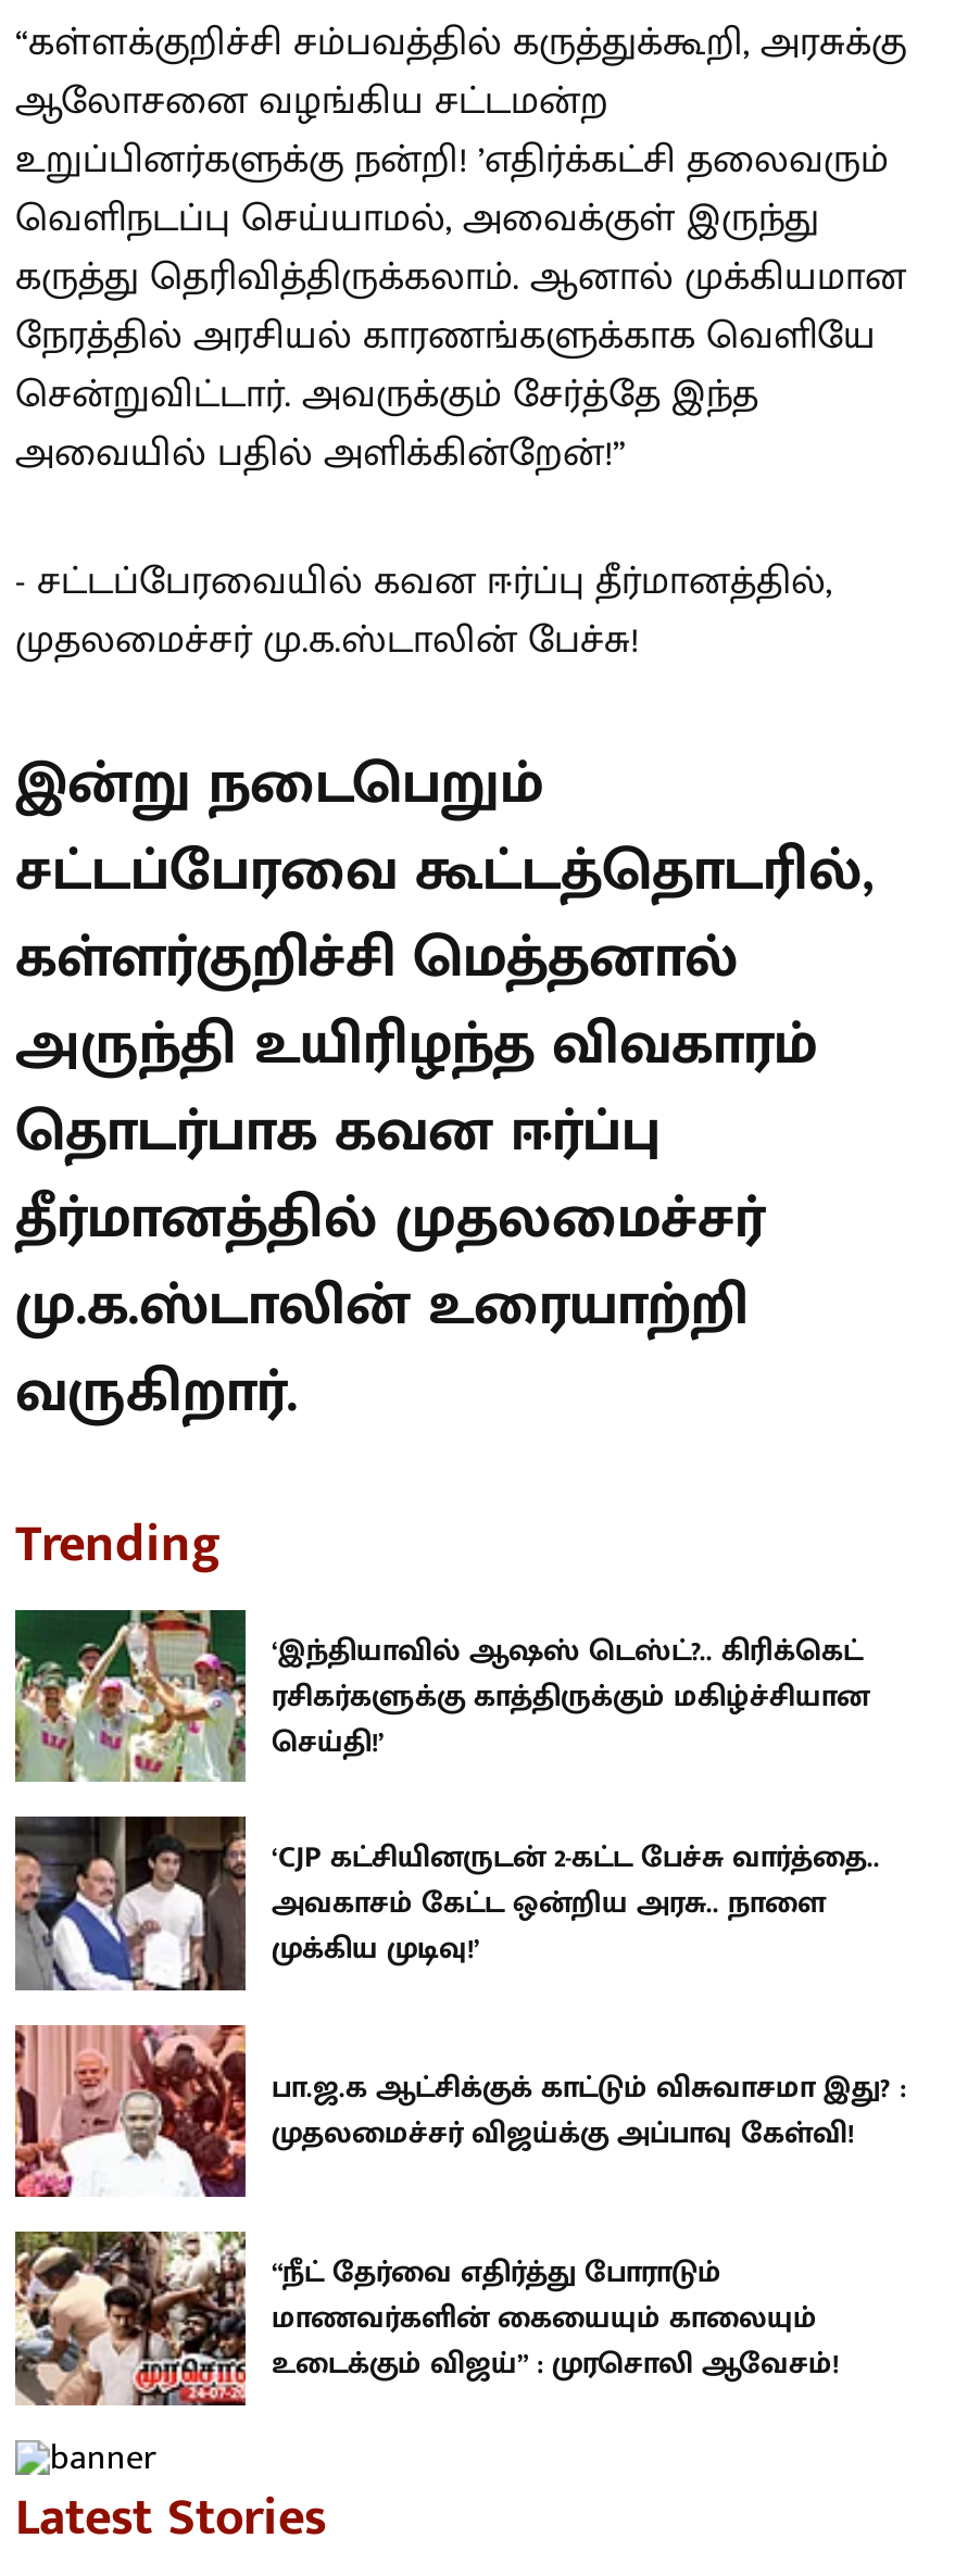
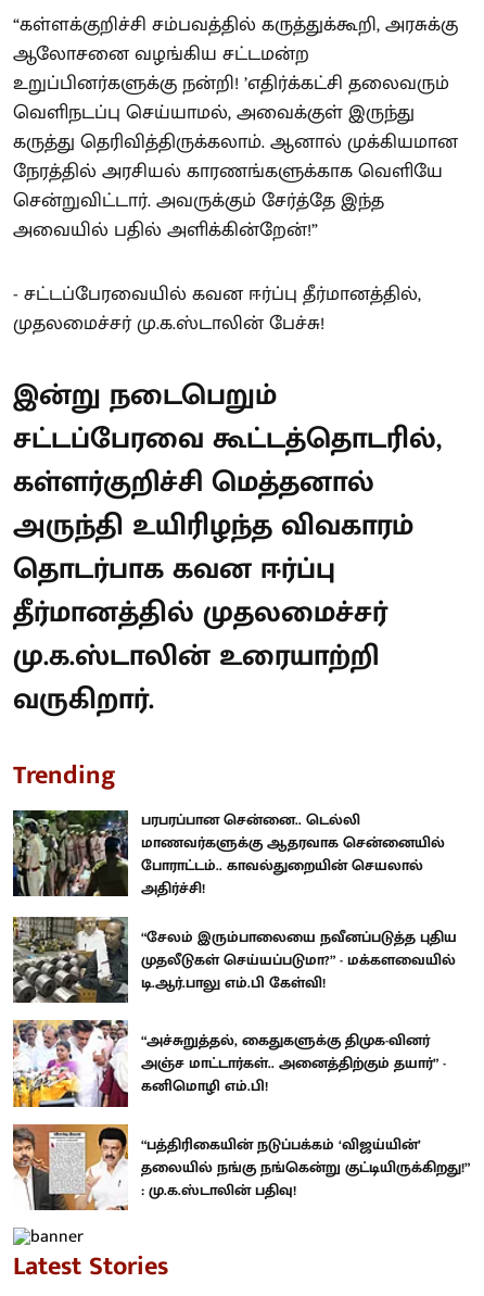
- [image]
- ‘இந்தியாவில் ஆஷஸ் டெஸ்ட்?.. கிரிக்கெட்
- ரசிகர்களுக்கு காத்திருக்கும் மகிழ்ச்சியான
- செய்தி!’
+ [image]
+ பரபரப்பான சென்னை.. டெல்லி
+ மாணவர்களுக்கு ஆதரவாக சென்னையில்
+ போராட்டம்.. காவல்துறையின் செயலால்
+ அதிர்ச்சி!

- [image]
- ‘CJP கட்சியினருடன் 2-கட்ட பேச்சு வார்த்தை..
- அவகாசம் கேட்ட ஒன்றிய அரசு.. நாளை
- முக்கிய முடிவு!’
+ [image]
+ “சேலம் இரும்பாலையை நவீனப்படுத்த புதிய
+ முதலீடுகள் செய்யப்படுமா?” - மக்களவையில்
+ டி.ஆர்.பாலு எம்.பி கேள்வி!

- [image]
- பா.ஜ.க ஆட்சிக்குக் காட்டும் விசுவாசமா இது? :
- முதலமைச்சர் விஜய்க்கு அப்பாவு கேள்வி!
+ [image]
+ “அச்சுறுத்தல், கைதுகளுக்கு திமுக-வினர்
+ அஞ்ச மாட்டார்கள்.. அனைத்திற்கும் தயார்” -
+ கனிமொழி எம்.பி!

- [image]
- “நீட் தேர்வை எதிர்த்து போராடும்
- மாணவர்களின் கையையும் காலையும்
- உடைக்கும் விஜய்” : முரசொலி ஆவேசம்!
+ [image]
+ “பத்திரிகையின் நடுப்பக்கம் ‘விஜய்யின்’
+ தலையில் நங்கு நங்கென்று குட்டியிருக்கிறது!”
+ : மு.க.ஸ்டாலின் பதிவு!
